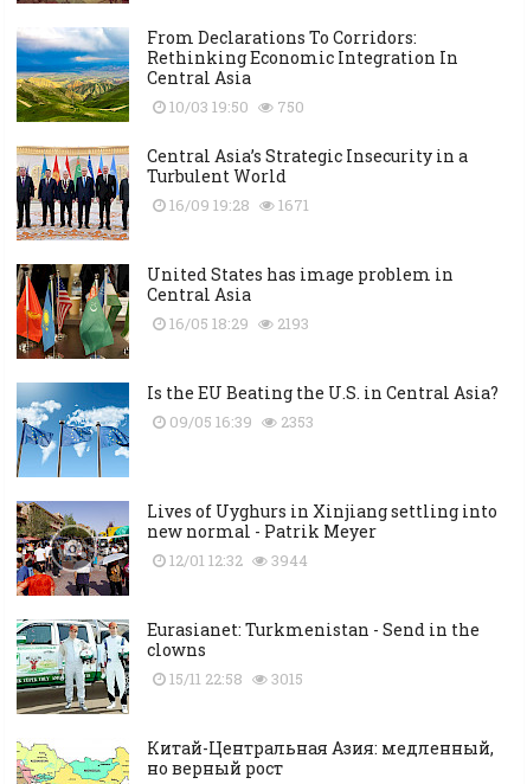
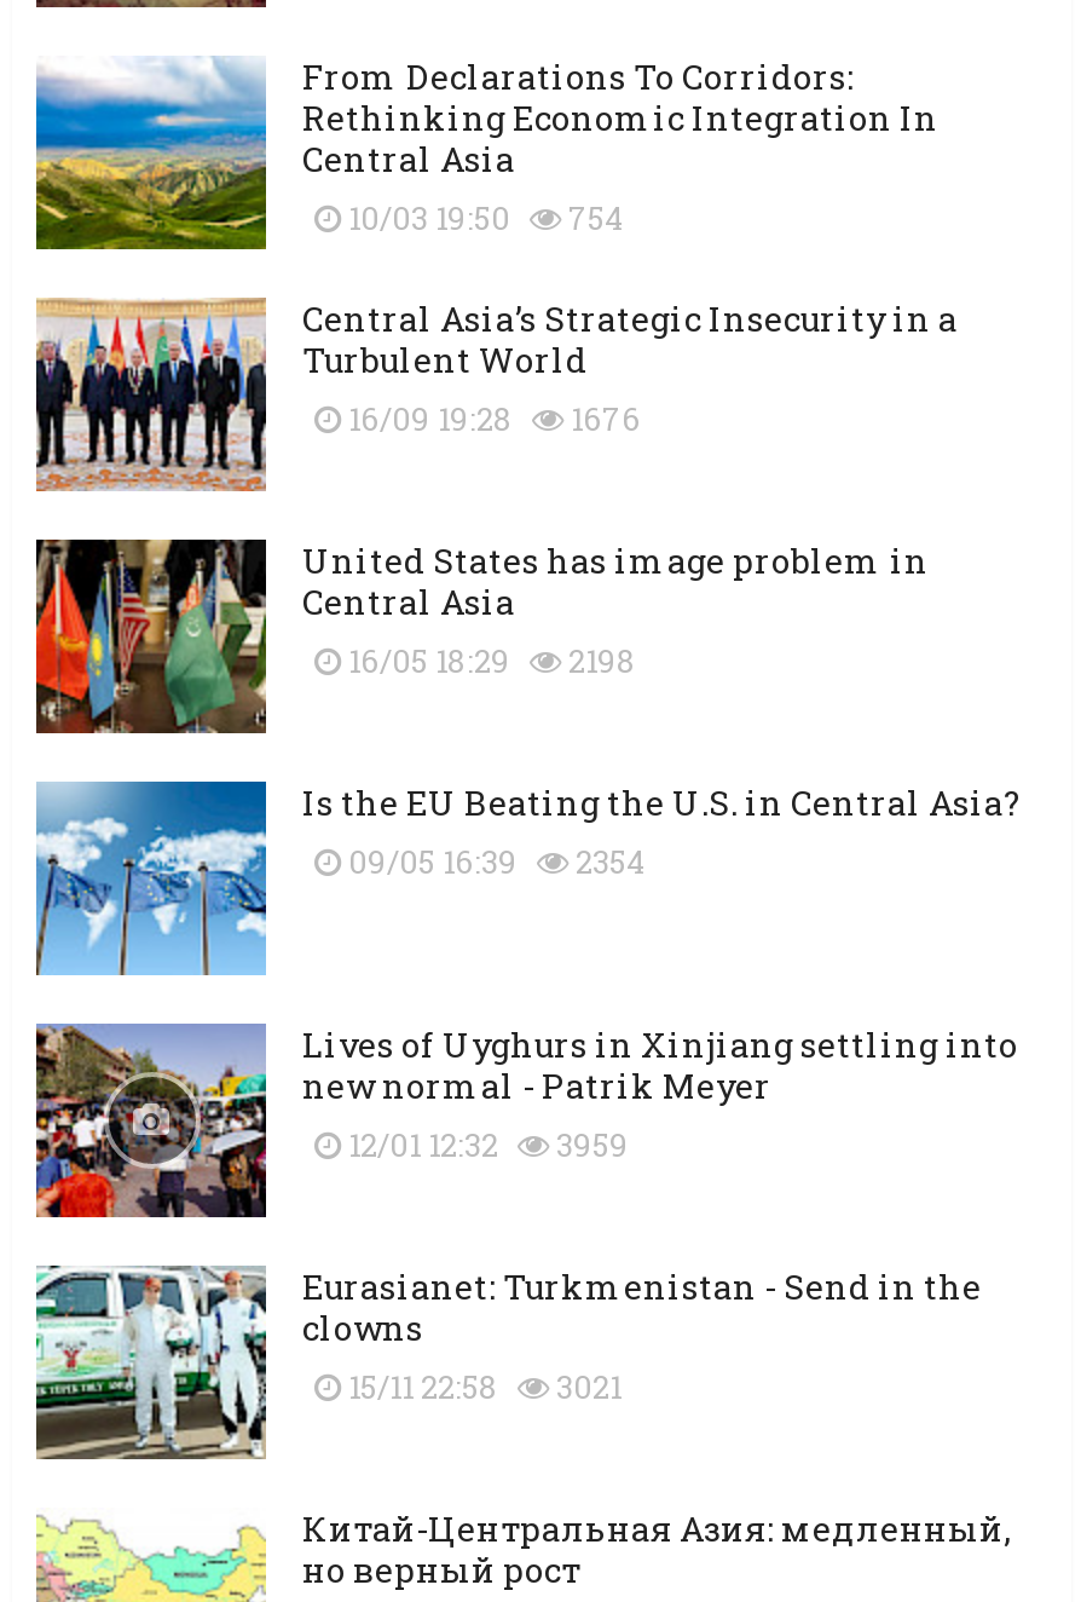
- 10/03 19:50 750
+ 10/03 19:50 754

- 16/09 19:28 1671
+ 16/09 19:28 1676

- 16/05 18:29 2193
+ 16/05 18:29 2198

- 09/05 16:39 2353
+ 09/05 16:39 2354

- 12/01 12:32 3944
+ 12/01 12:32 3959

- 15/11 22:58 3015
+ 15/11 22:58 3021
